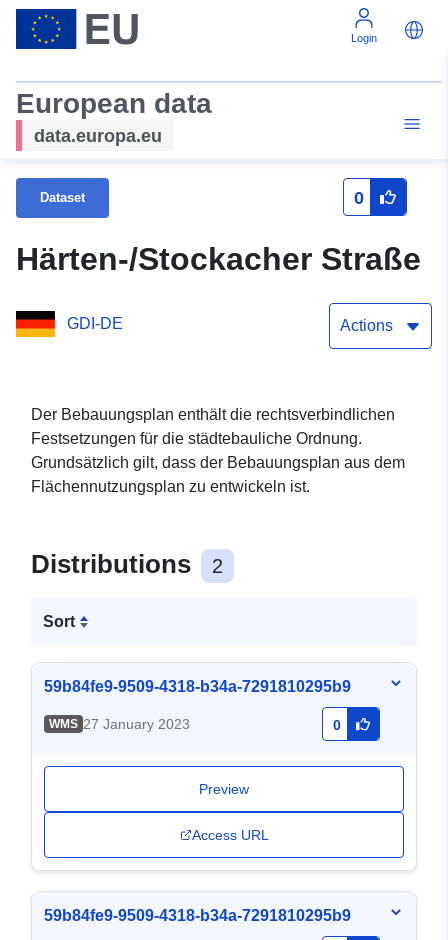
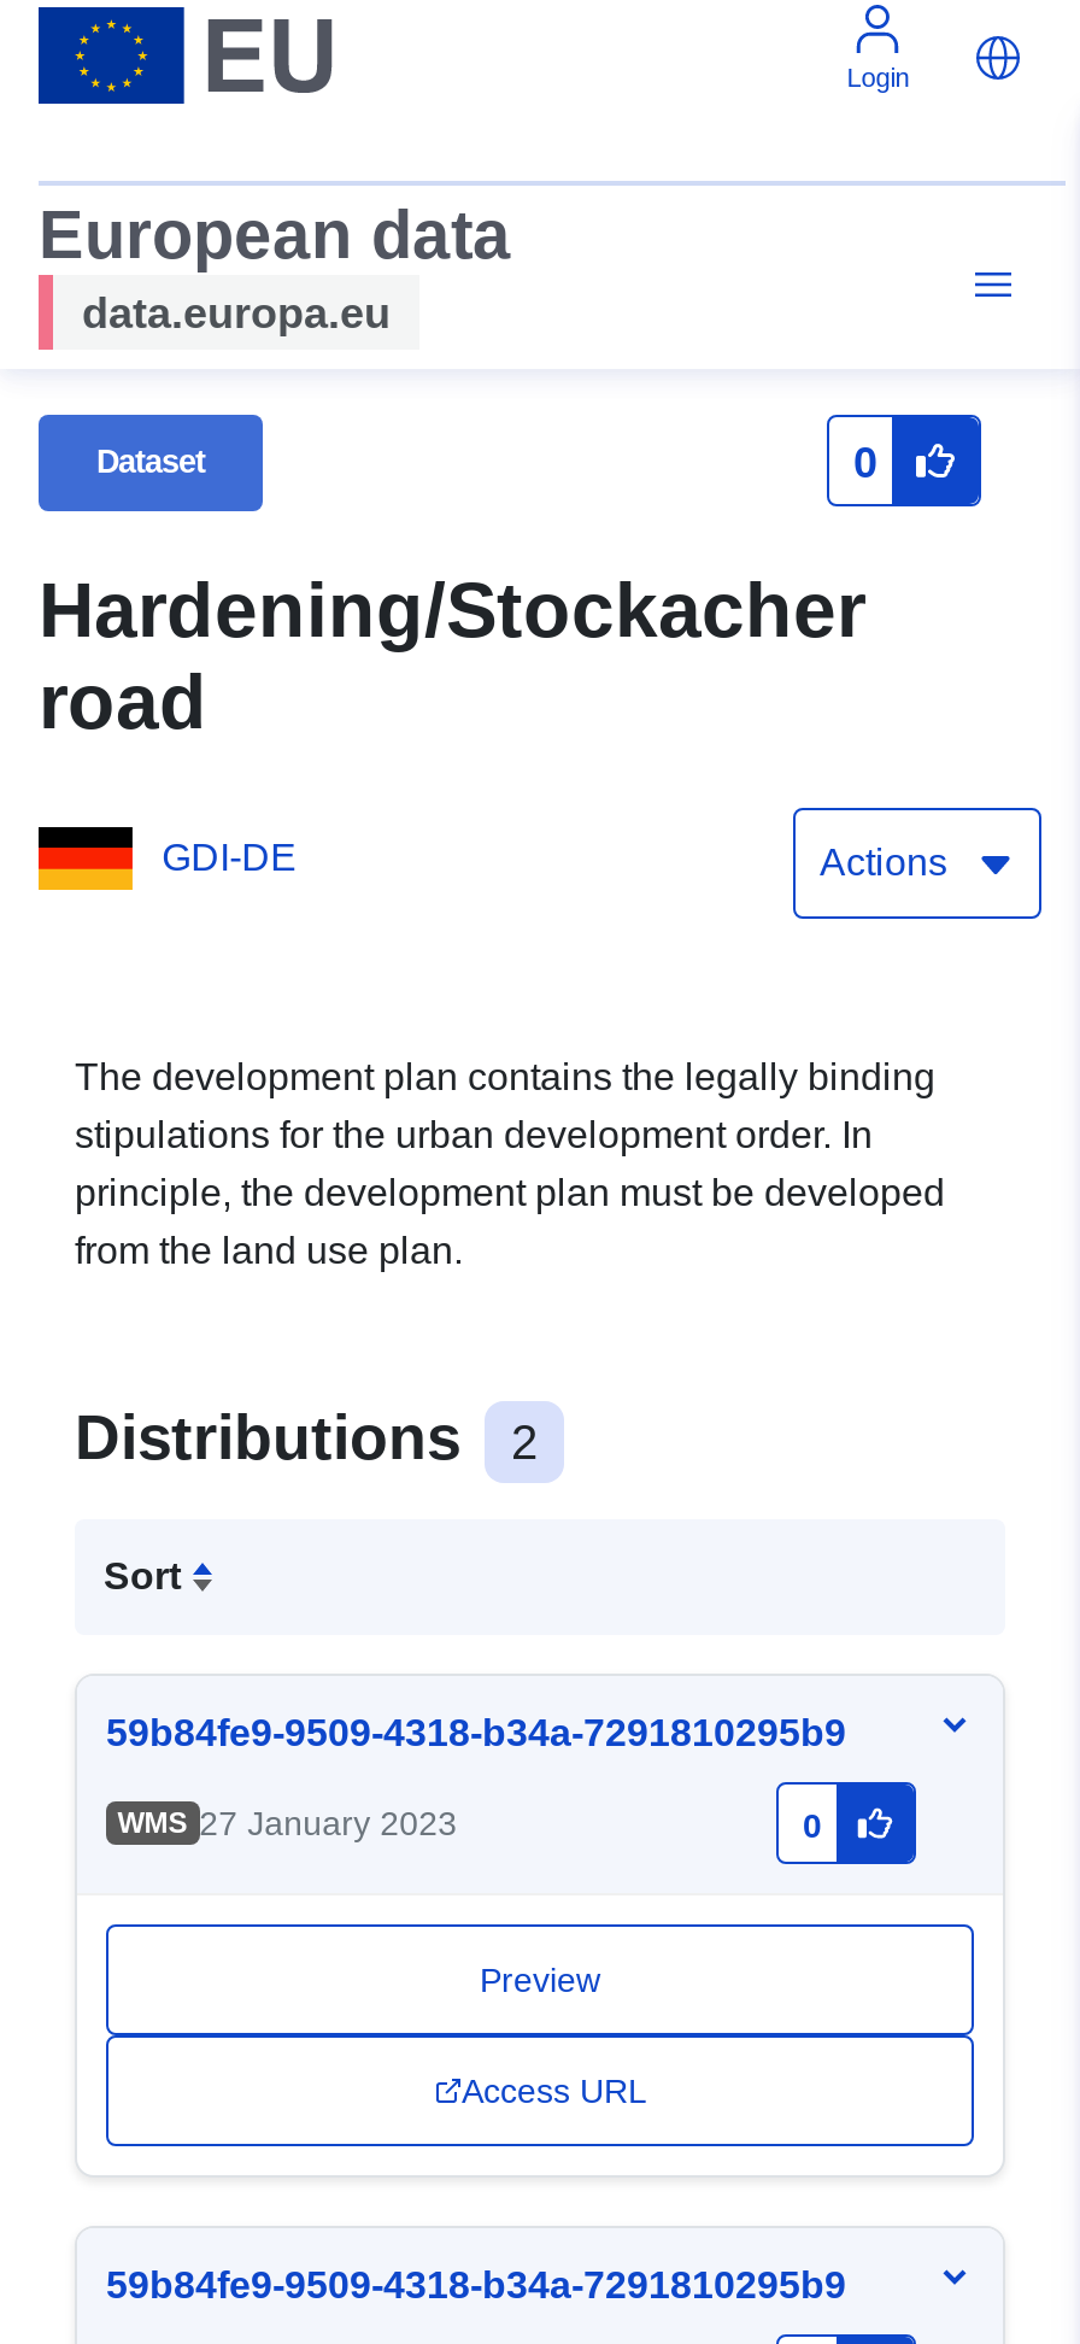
- Härten-/Stockacher Straße
+ Hardening/Stockacher
+ road

- Der Bebauungsplan enthält die rechtsverbindlichen
- Festsetzungen für die städtebauliche Ordnung.
- Grundsätzlich gilt, dass der Bebauungsplan aus dem
- Flächennutzungsplan zu entwickeln ist.
+ The development plan contains the legally binding
+ stipulations for the urban development order. In
+ principle, the development plan must be developed
+ from the land use plan.
